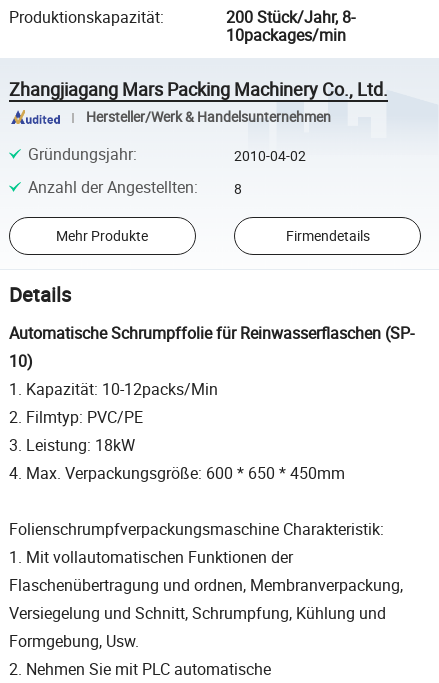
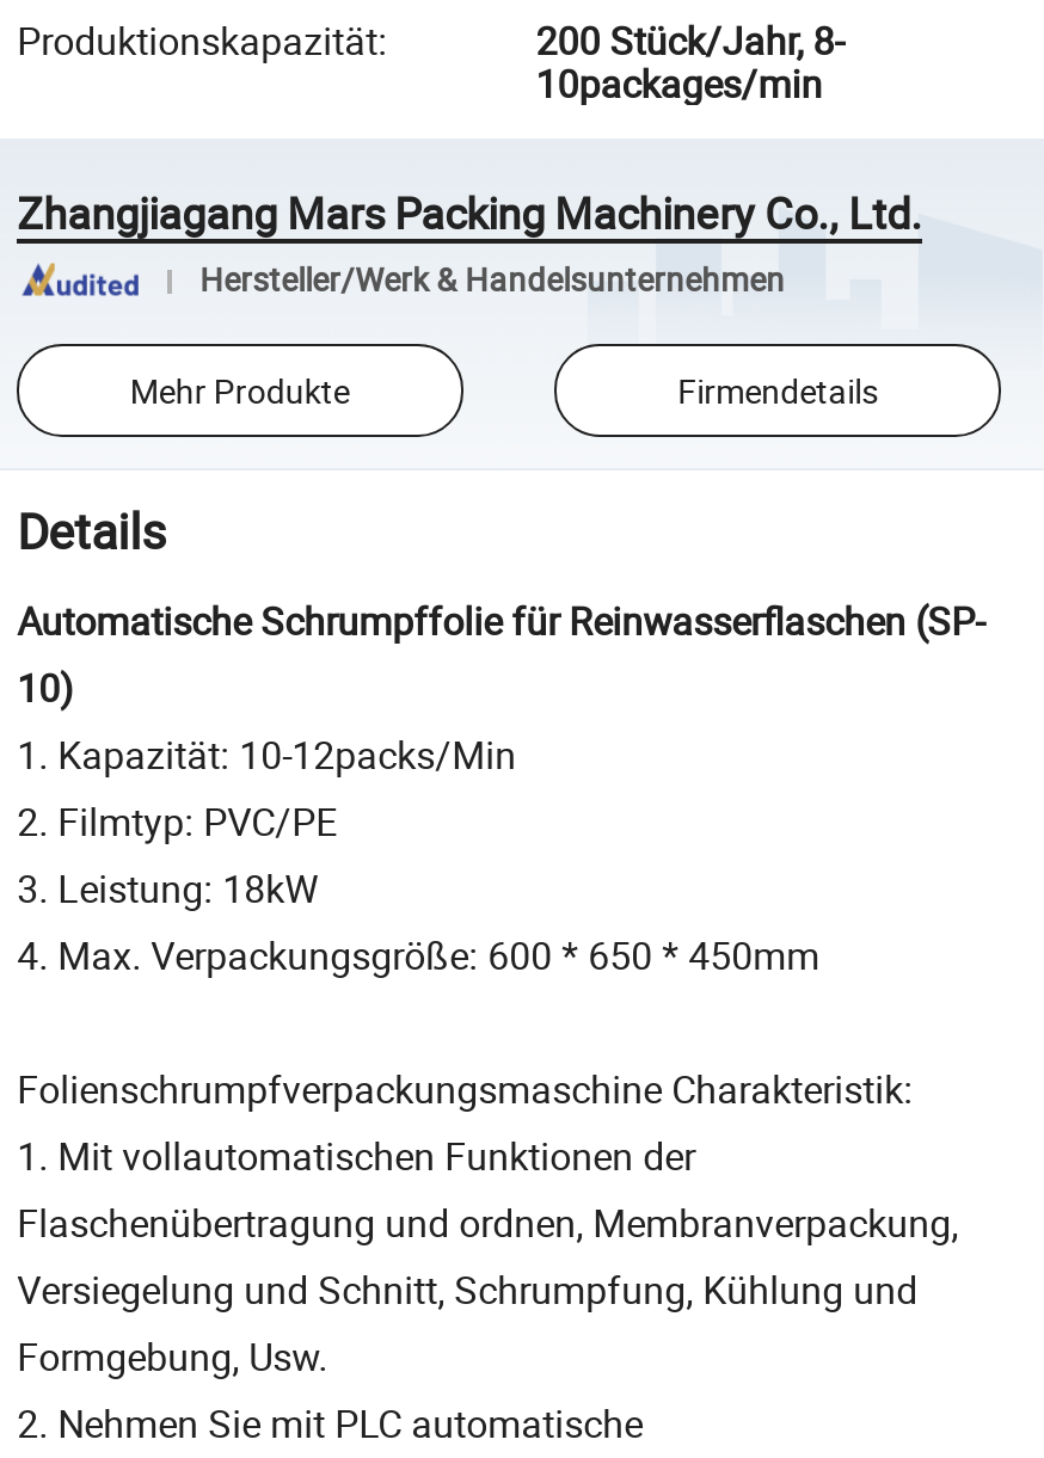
- Gründungsjahr:
- 2010-04-02
- Anzahl der Angestellten:
- 8
